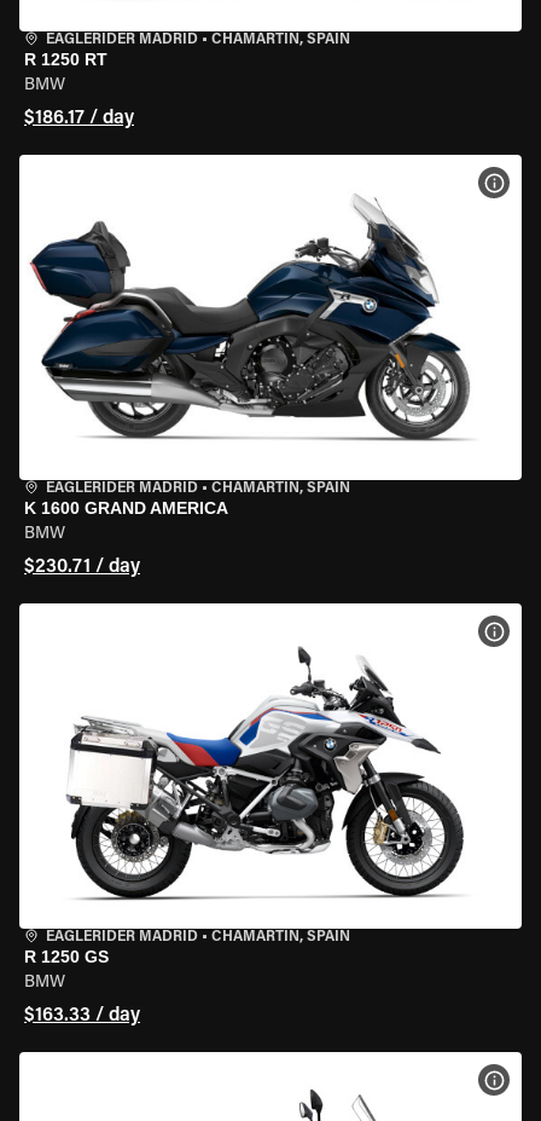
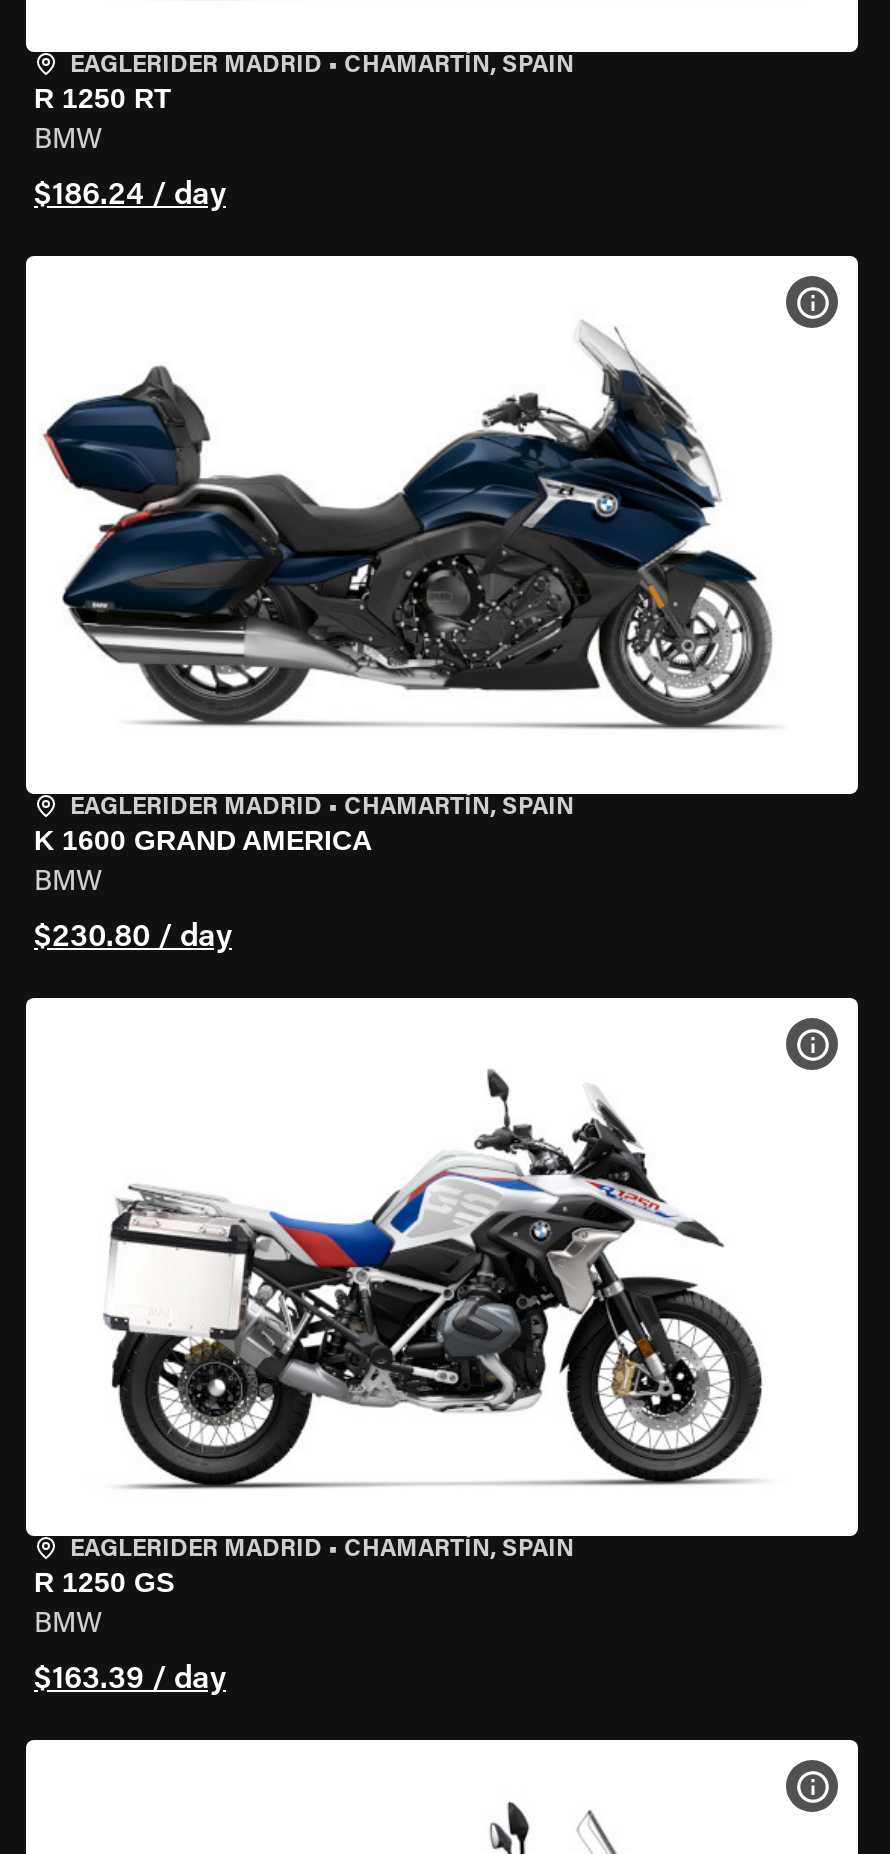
- $186.17 / day
+ $186.24 / day

- $230.71 / day
+ $230.80 / day

- $163.33 / day
+ $163.39 / day
